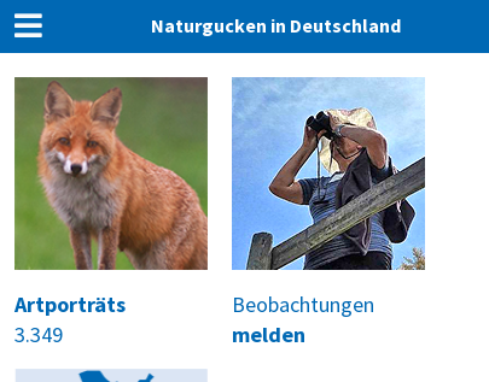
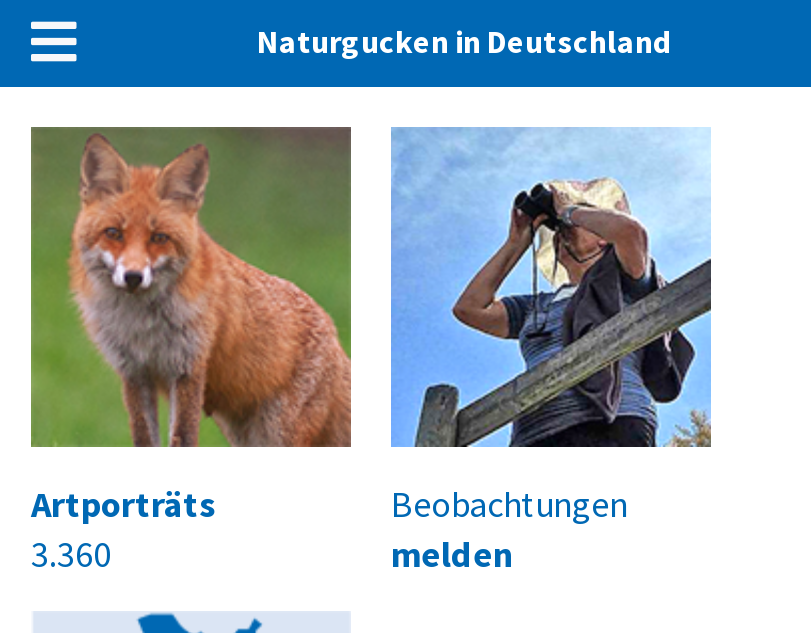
- 3.349
+ 3.360
